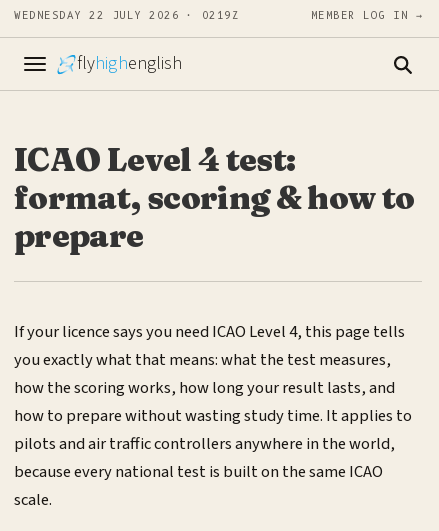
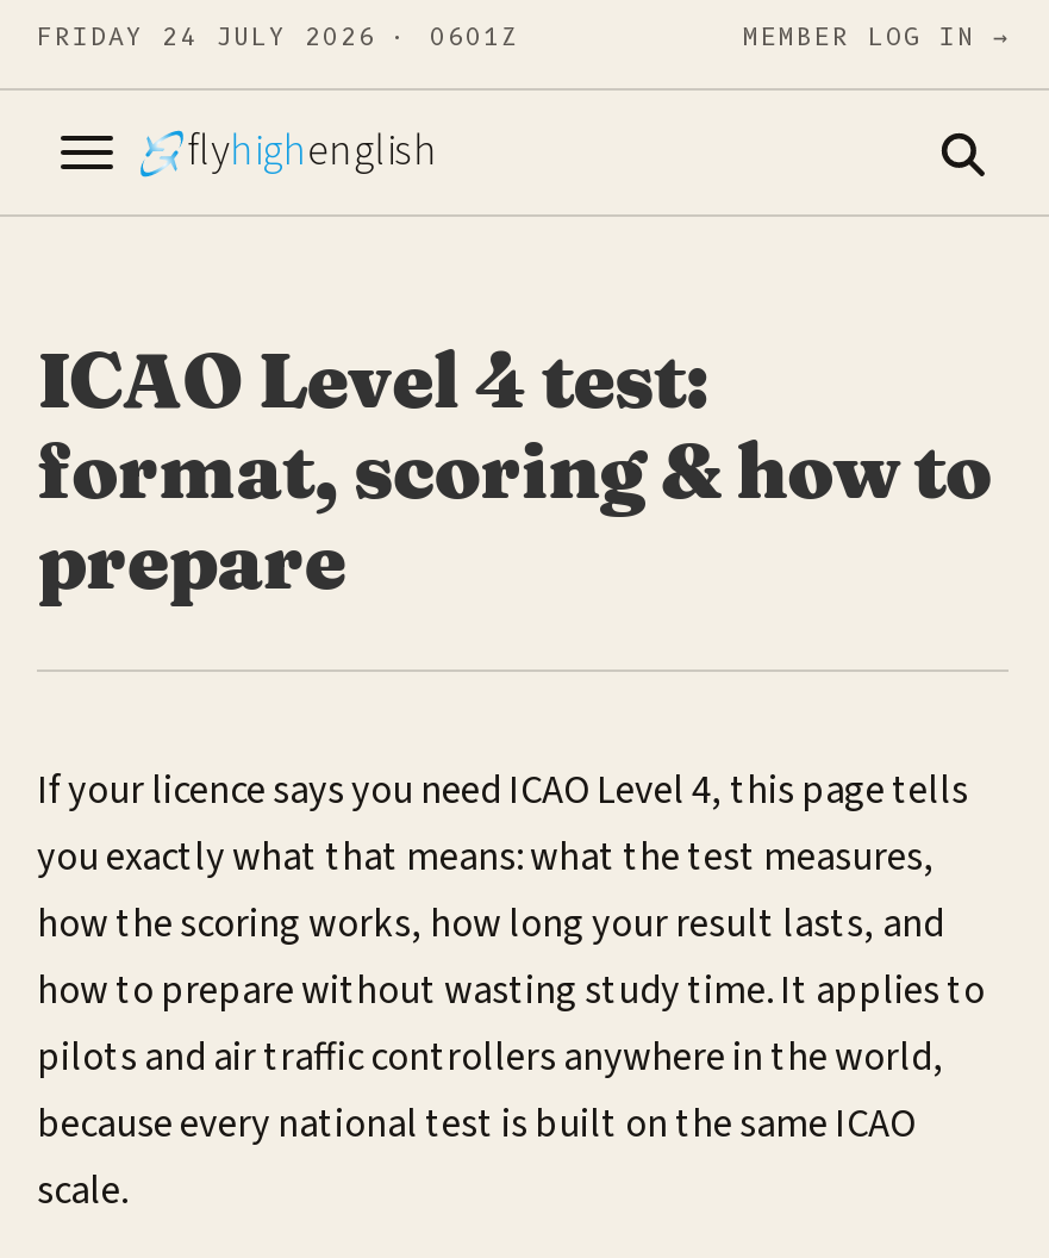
- WEDNESDAY 22 JULY 2026 · 0219Z
+ FRIDAY 24 JULY 2026 · 0601Z
